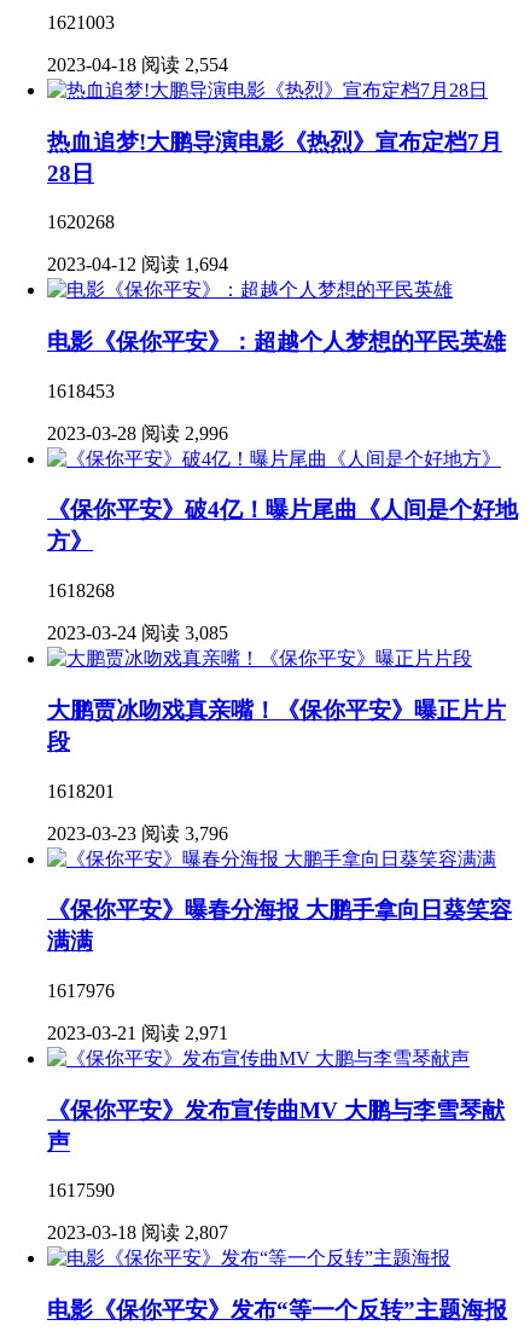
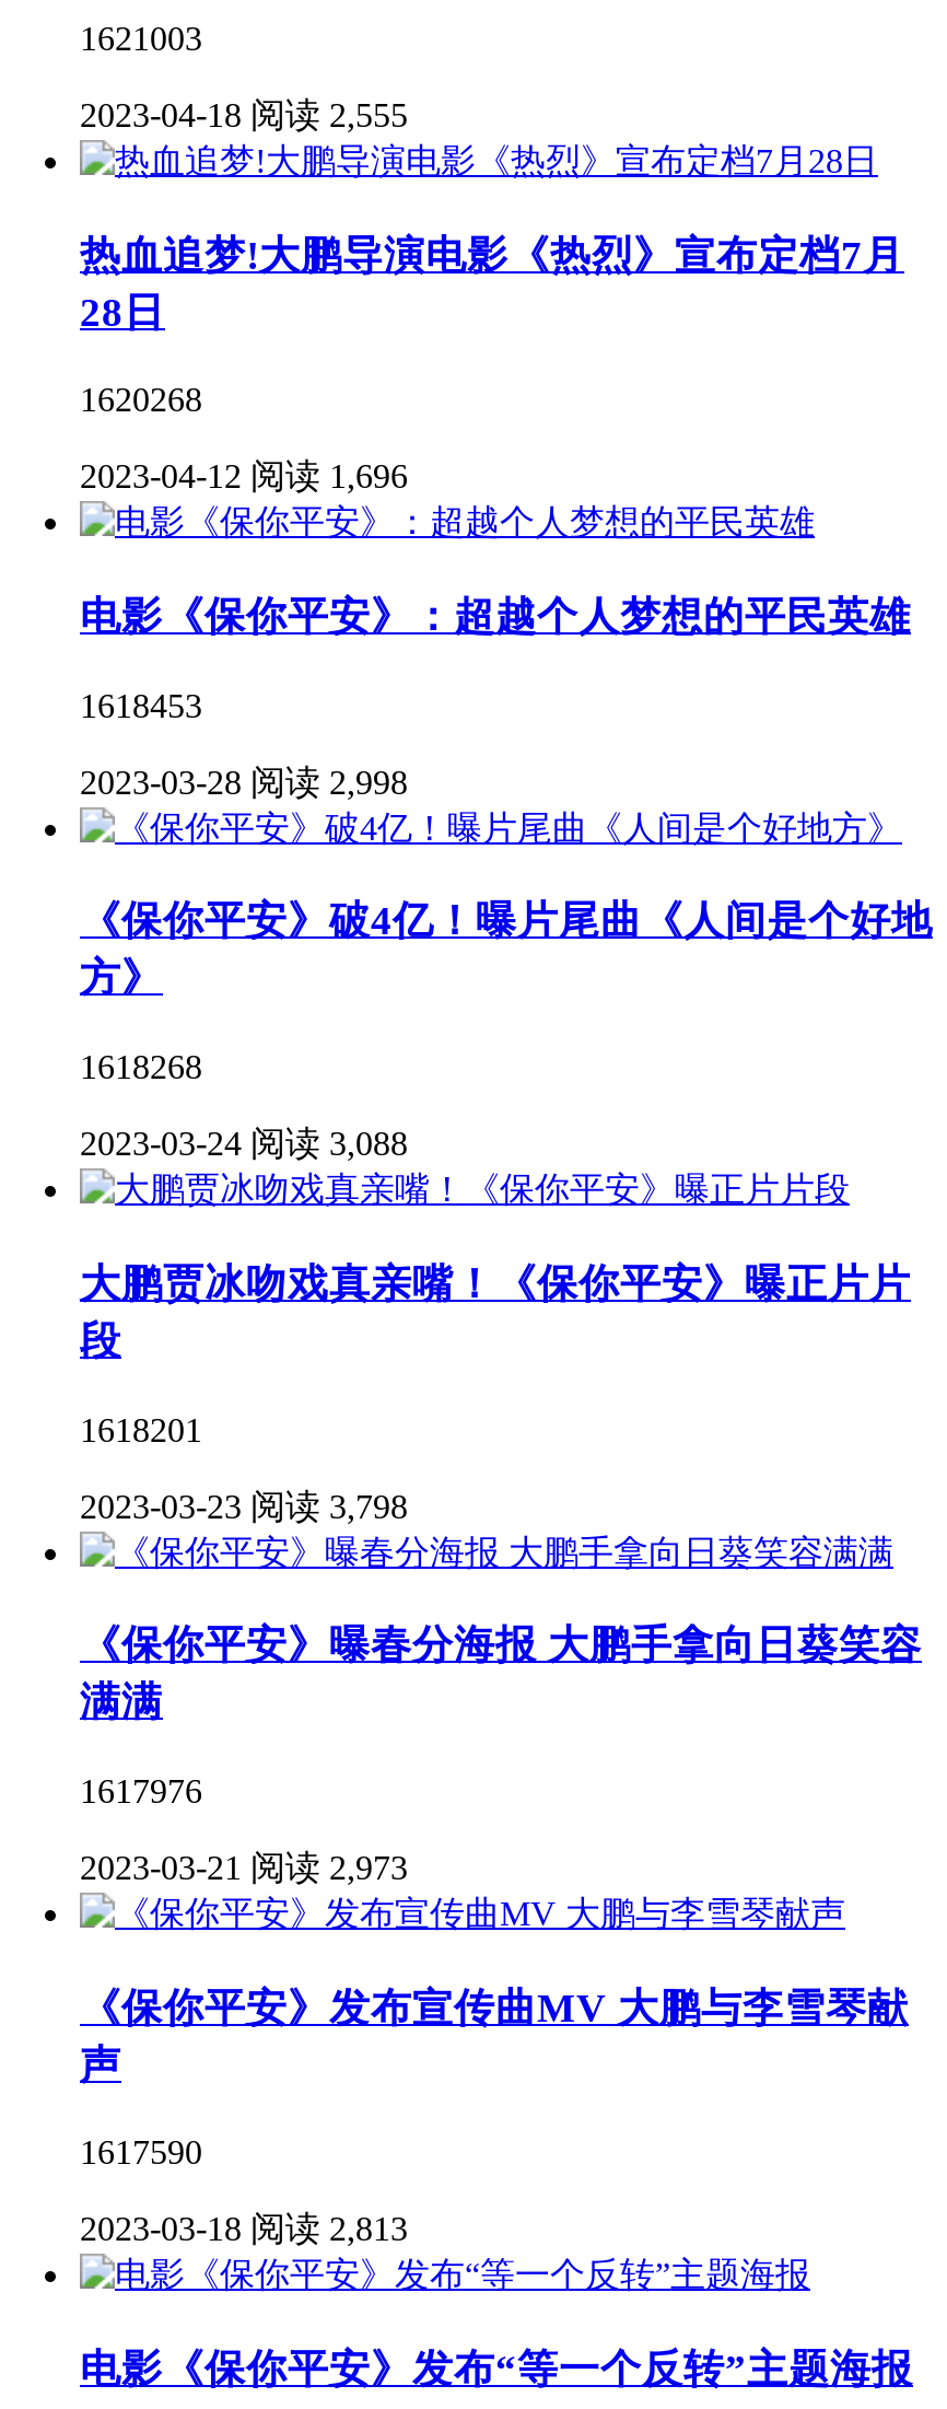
- 2023-04-18 阅读 2,554
+ 2023-04-18 阅读 2,555

- 2023-04-12 阅读 1,694
+ 2023-04-12 阅读 1,696

- 2023-03-28 阅读 2,996
+ 2023-03-28 阅读 2,998

- 2023-03-24 阅读 3,085
+ 2023-03-24 阅读 3,088

- 2023-03-23 阅读 3,796
+ 2023-03-23 阅读 3,798

- 2023-03-21 阅读 2,971
+ 2023-03-21 阅读 2,973

- 2023-03-18 阅读 2,807
+ 2023-03-18 阅读 2,813
